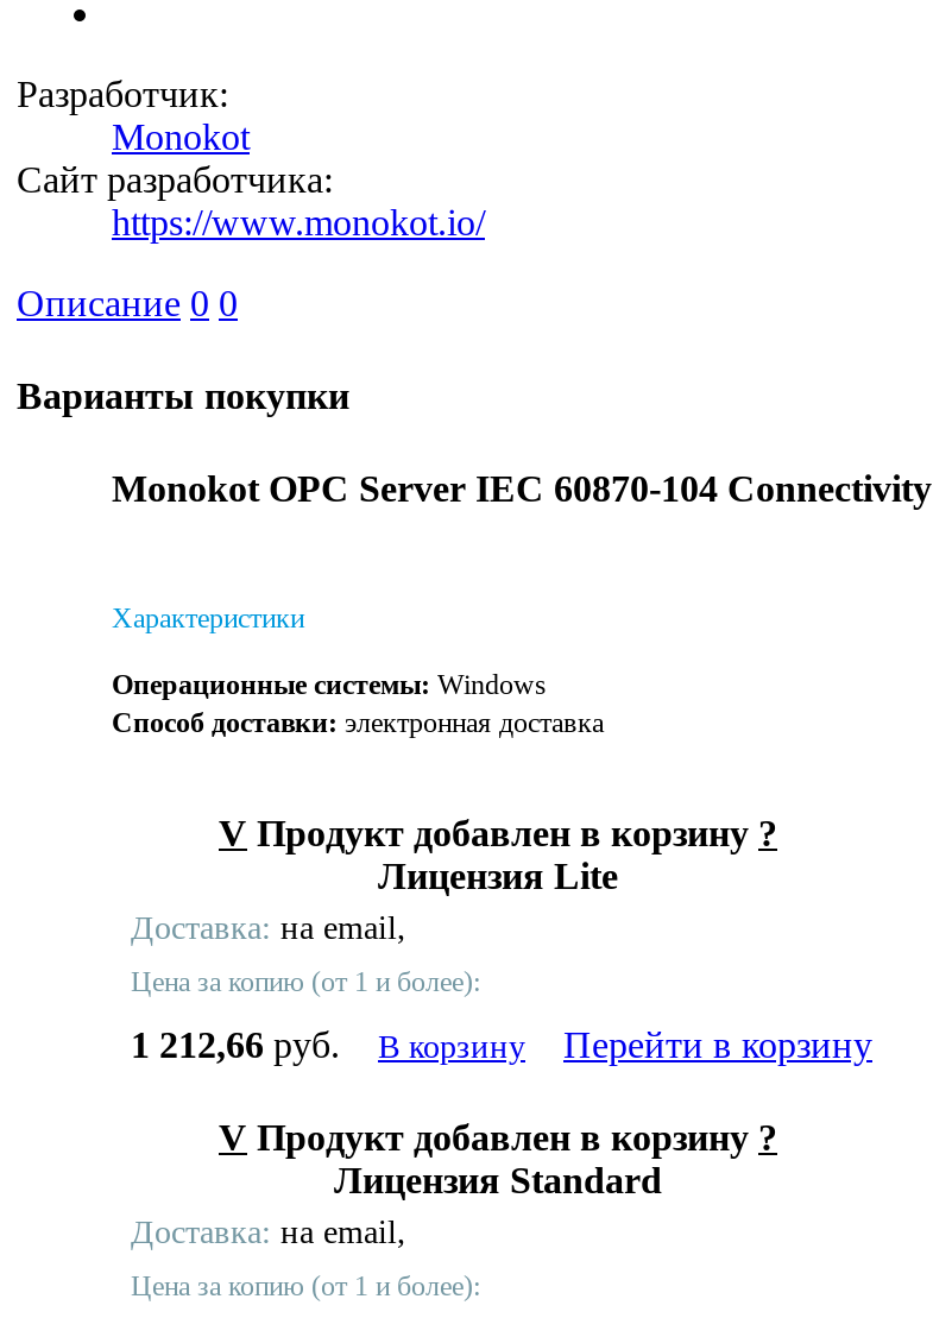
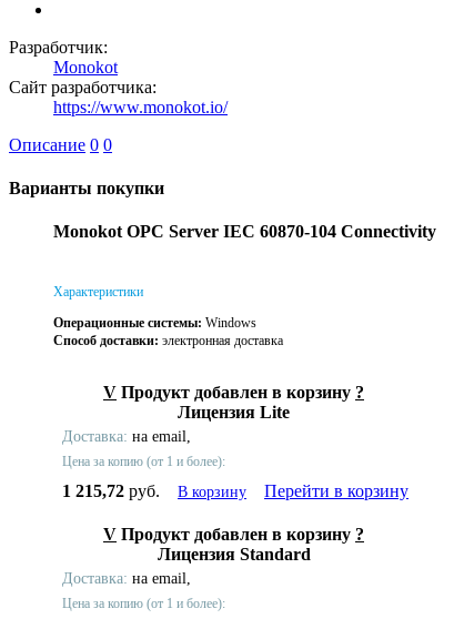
- 1 212,66 руб. В корзину Перейти в корзину
+ 1 215,72 руб. В корзину Перейти в корзину
